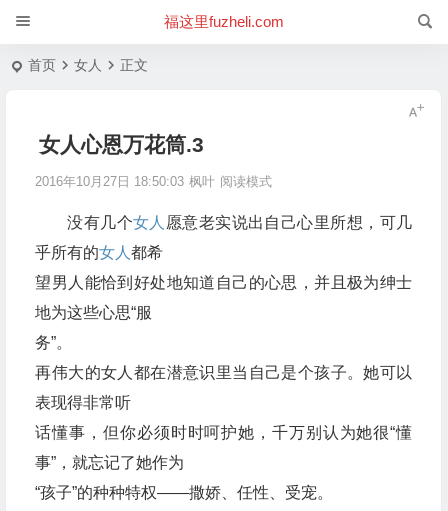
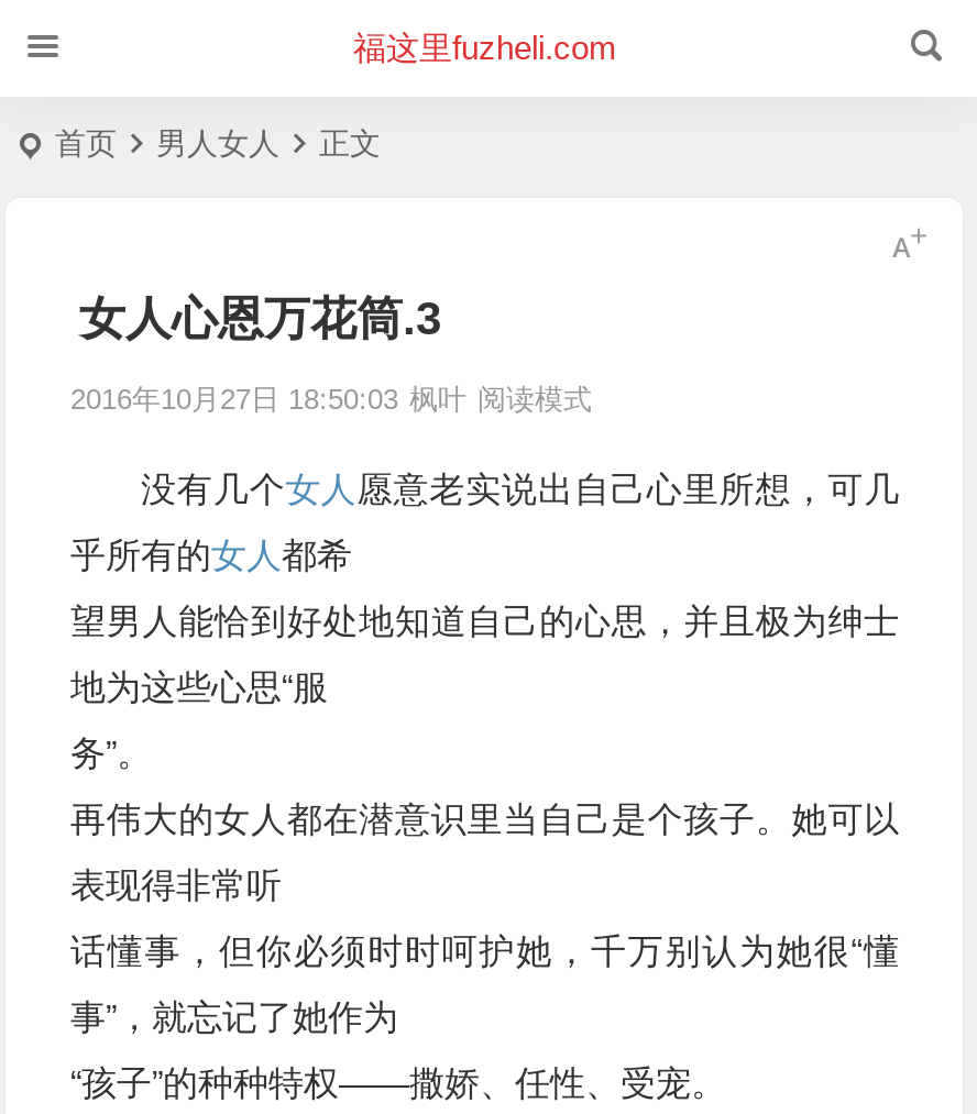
- 女人
+ 男人女人
